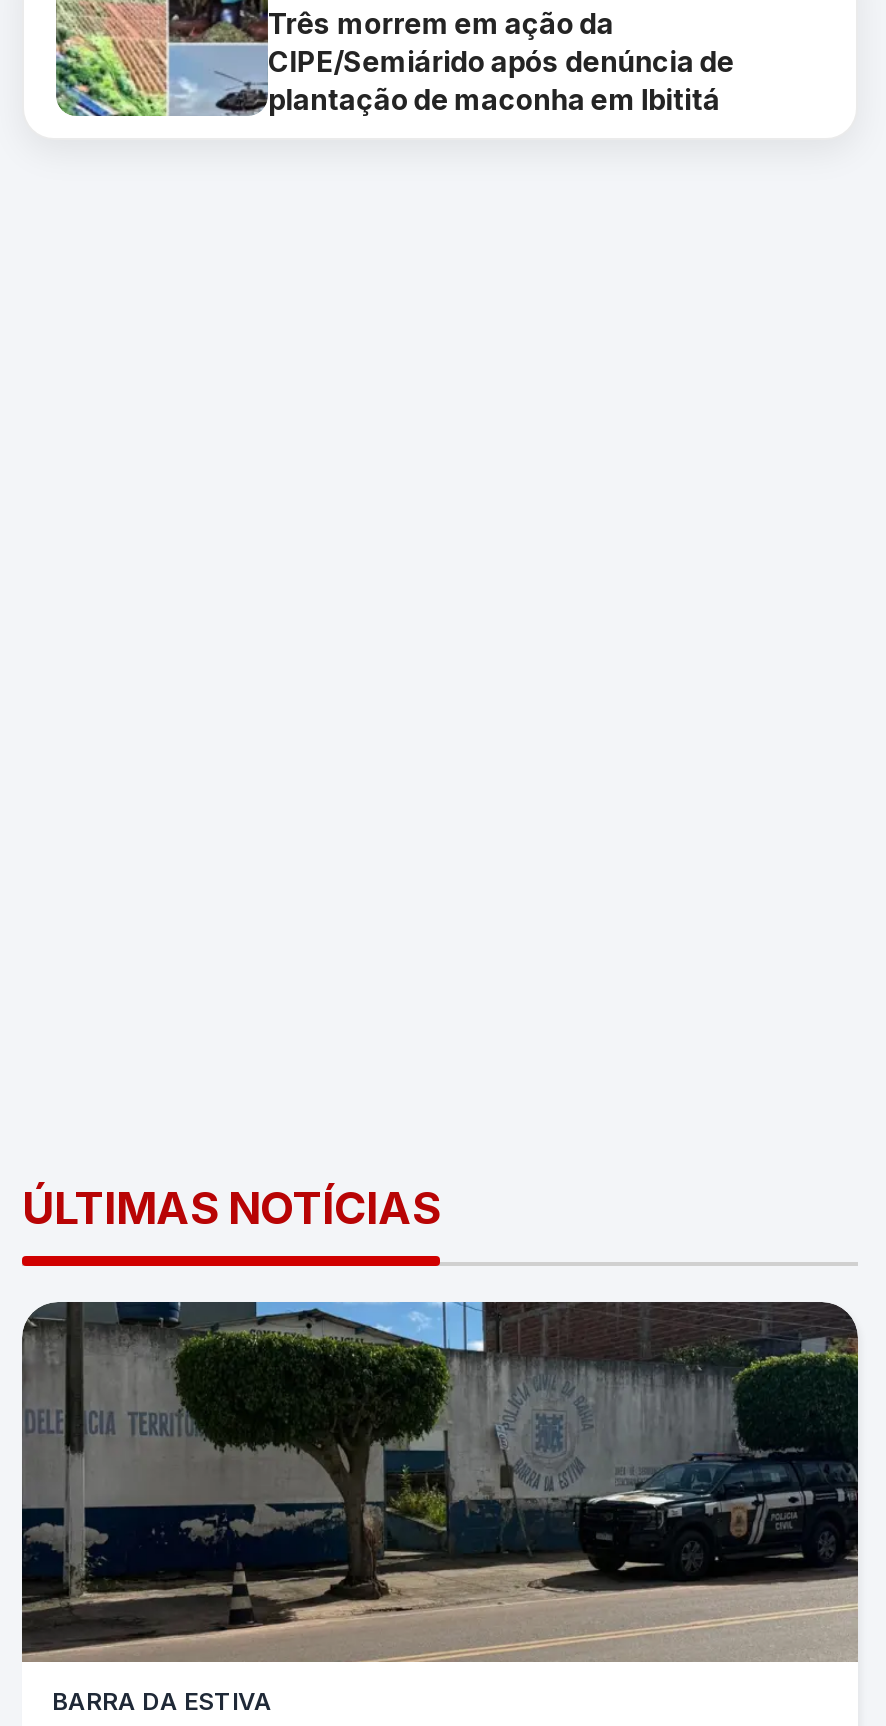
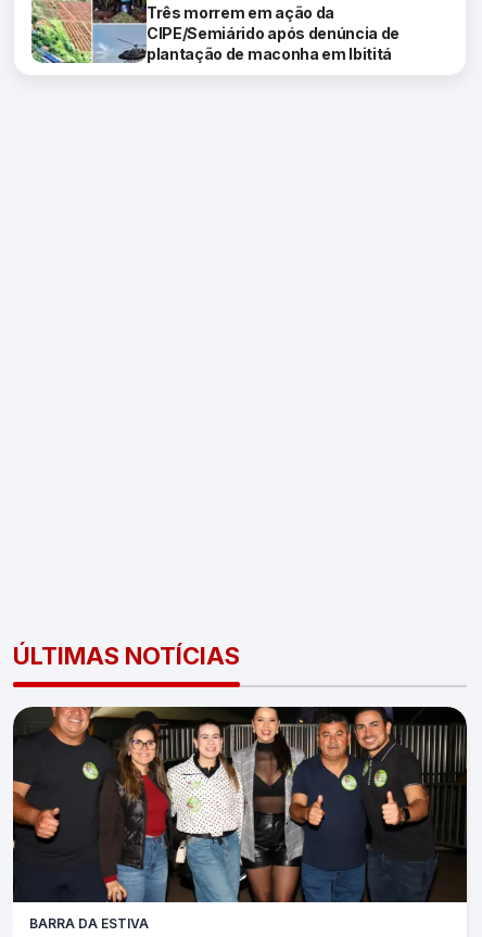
- [image]
+ [image]
